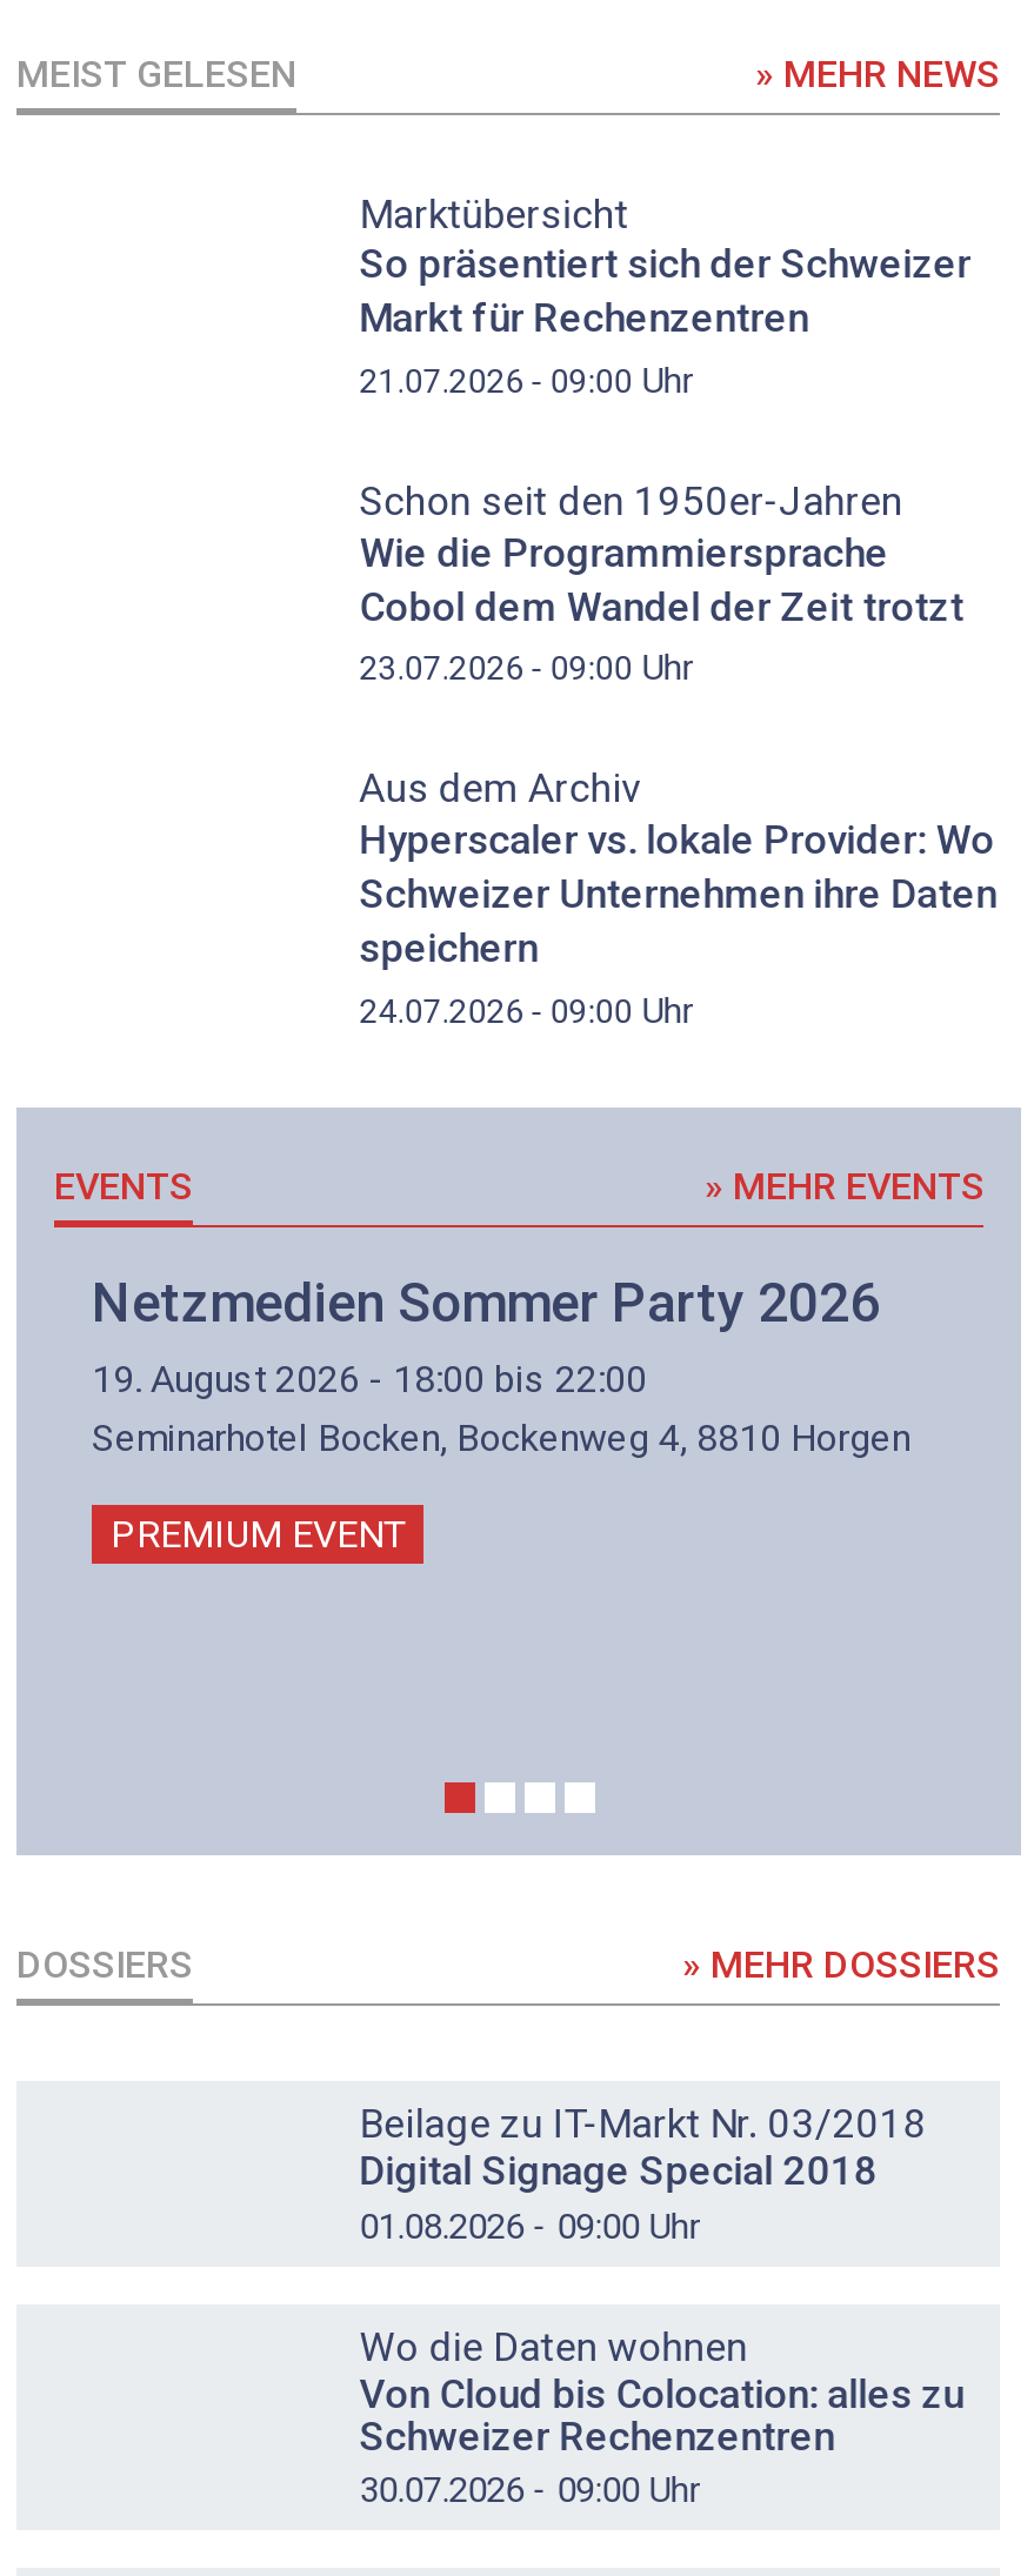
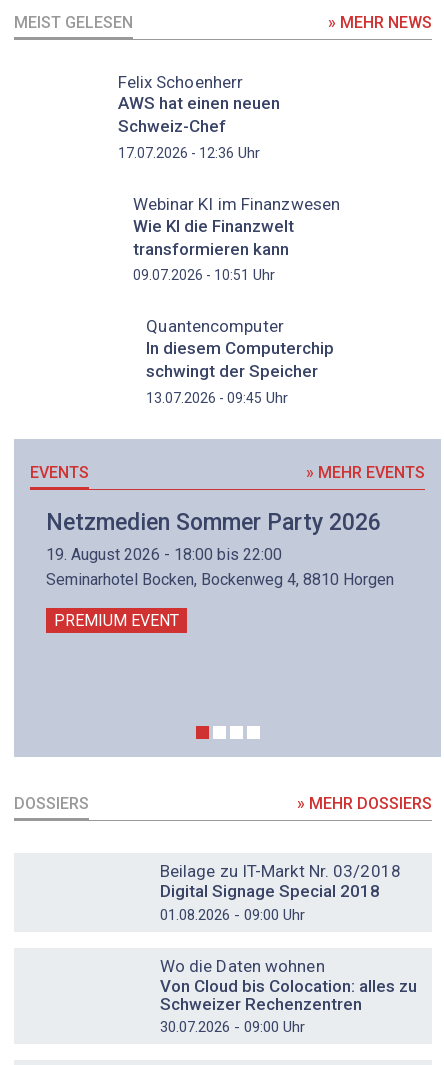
- Marktübersicht
- So präsentiert sich der Schweizer
- Markt für Rechenzentren
- 21.07.2026 - 09:00 Uhr
+ Felix Schoenherr
+ AWS hat einen neuen
+ Schweiz-Chef
+ 17.07.2026 - 12:36 Uhr

- Schon seit den 1950er-Jahren
- Wie die Programmiersprache
- Cobol dem Wandel der Zeit trotzt
- 23.07.2026 - 09:00 Uhr
+ Webinar KI im Finanzwesen
+ Wie KI die Finanzwelt
+ transformieren kann
+ 09.07.2026 - 10:51 Uhr

- Aus dem Archiv
- Hyperscaler vs. lokale Provider: Wo
- Schweizer Unternehmen ihre Daten
- speichern
- 24.07.2026 - 09:00 Uhr
+ Quantencomputer
+ In diesem Computerchip
+ schwingt der Speicher
+ 13.07.2026 - 09:45 Uhr
